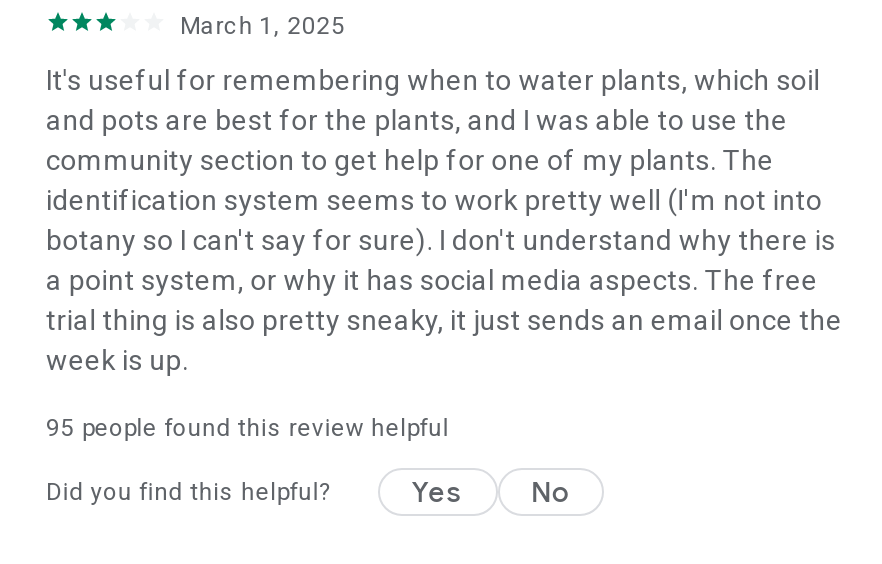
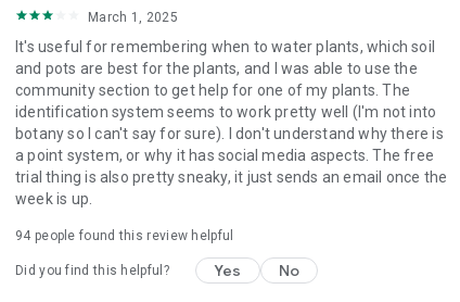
- 95 people found this review helpful
+ 94 people found this review helpful
